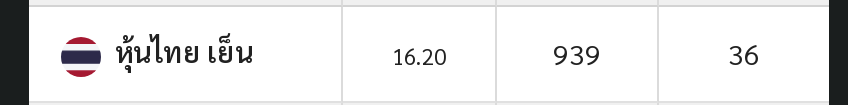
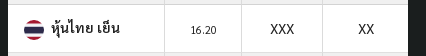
- 939
- 36
+ XXX
+ XX
